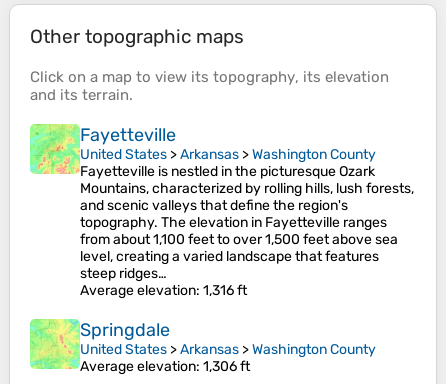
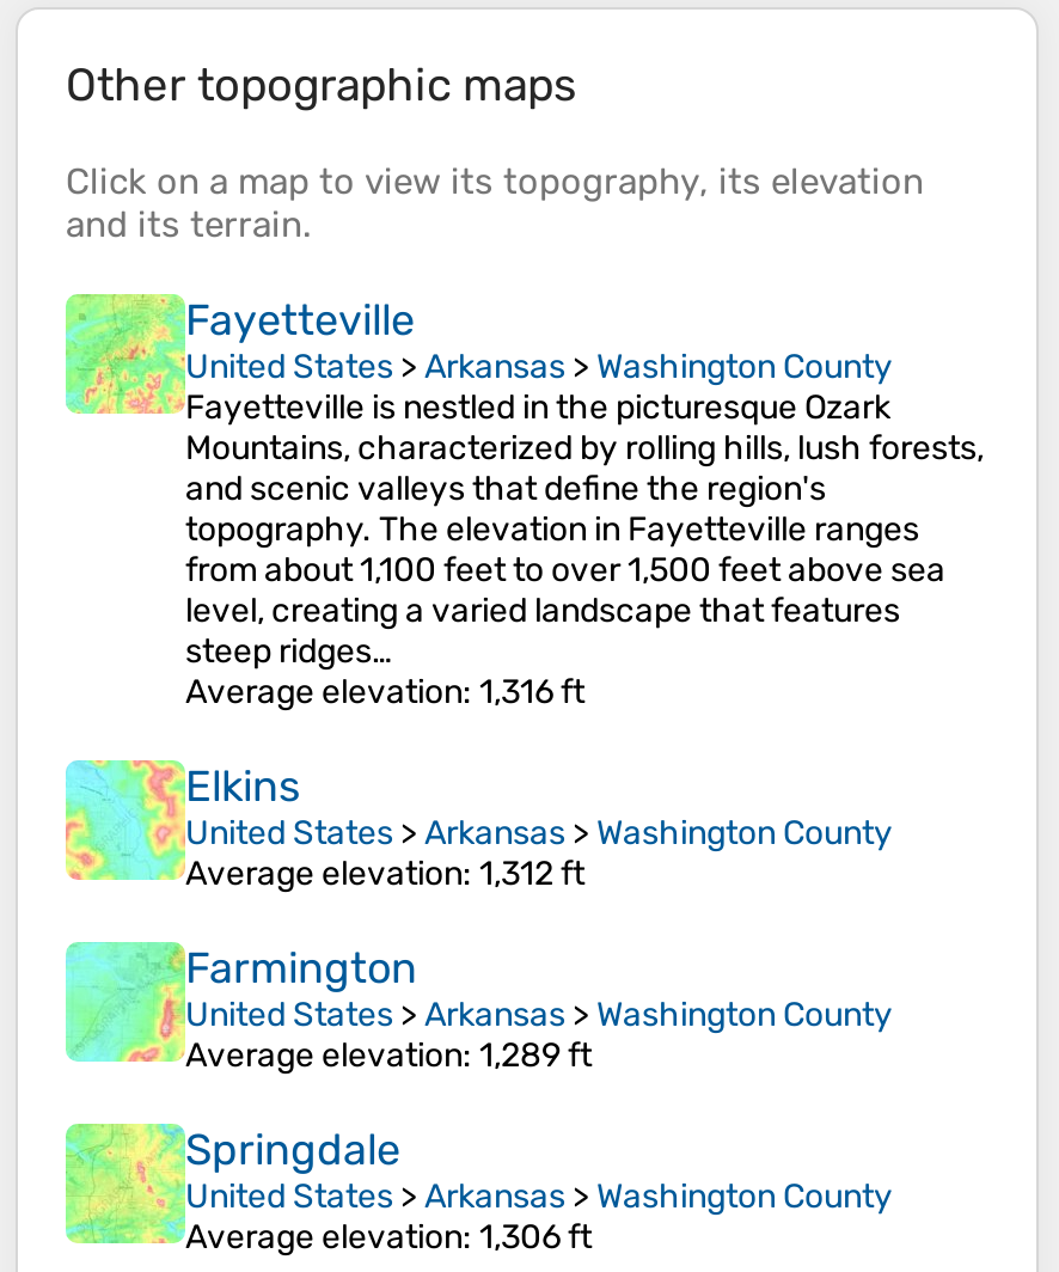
+ [image]
+ Elkins
+ United States > Arkansas > Washington County
+ Average elevation: 1,312 ft
+ Farmington
+ United States > Arkansas > Washington County
+ Average elevation: 1,289 ft

+ [image]
